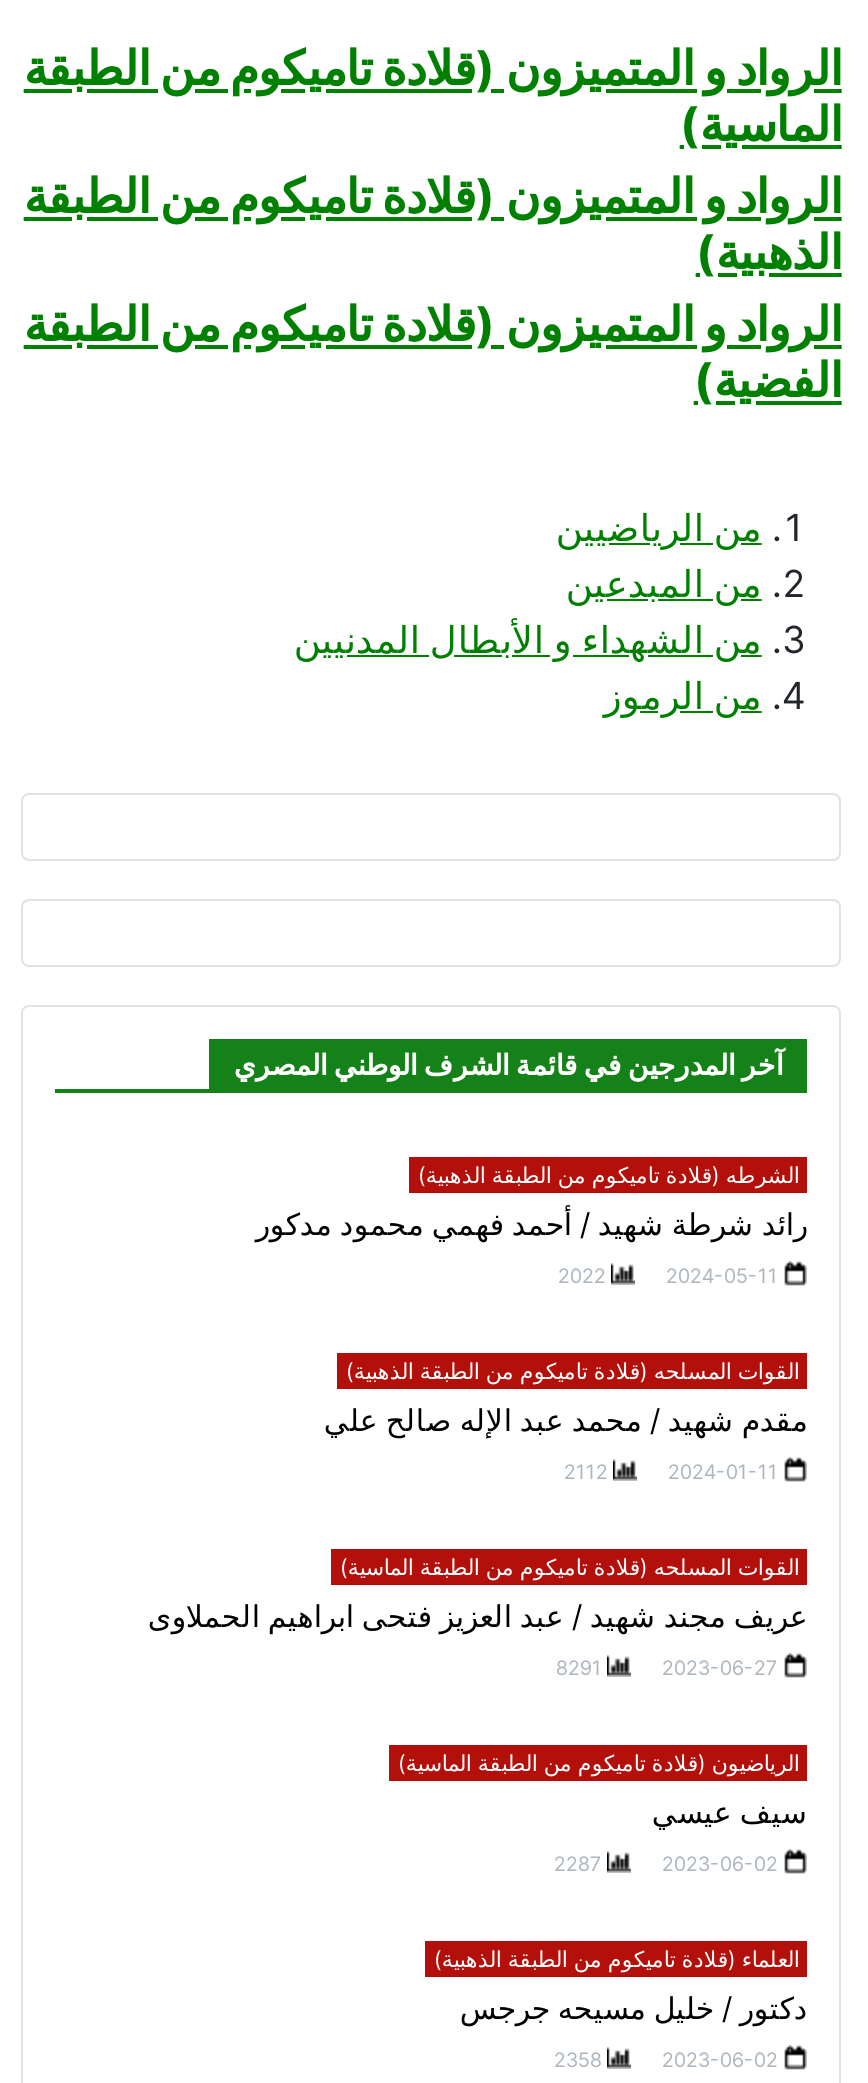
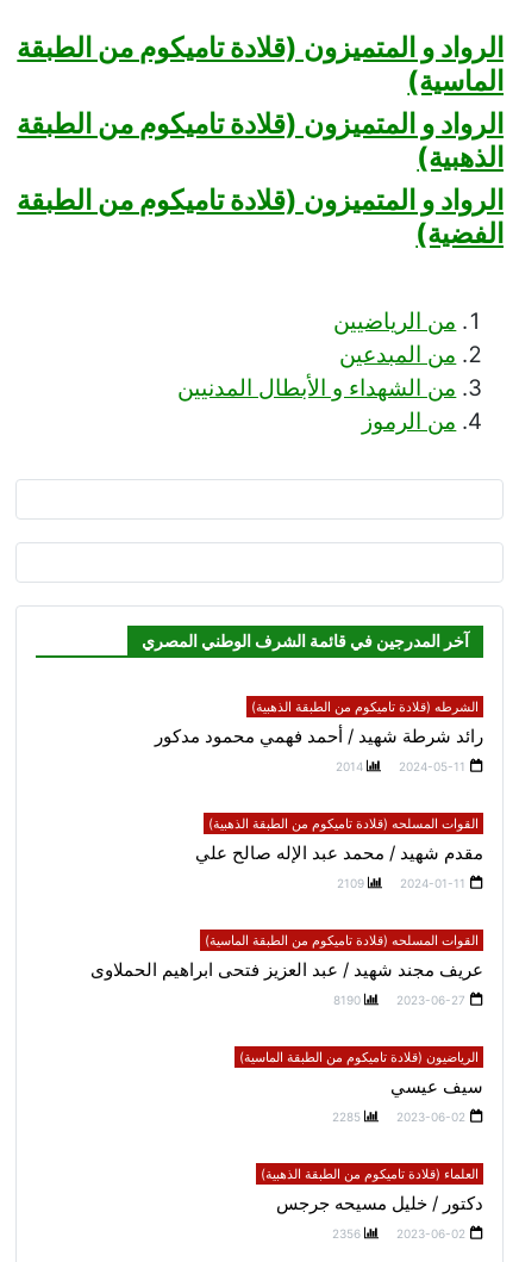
- 2022
+ 2014

- 2112
+ 2109

- 8291
+ 8190

- 2287
+ 2285

- 2358
+ 2356
